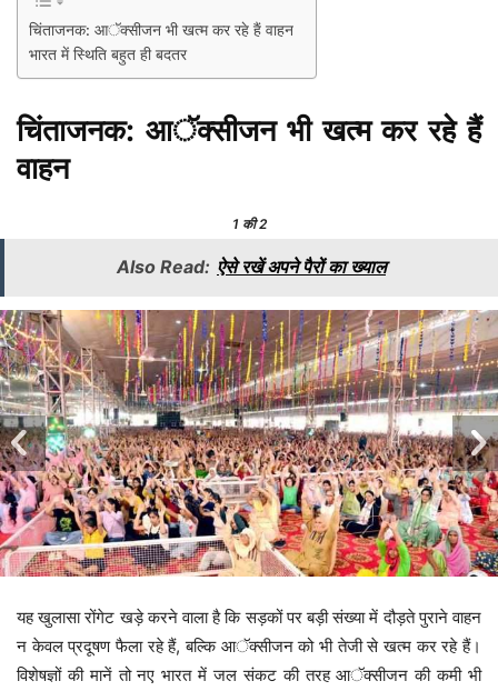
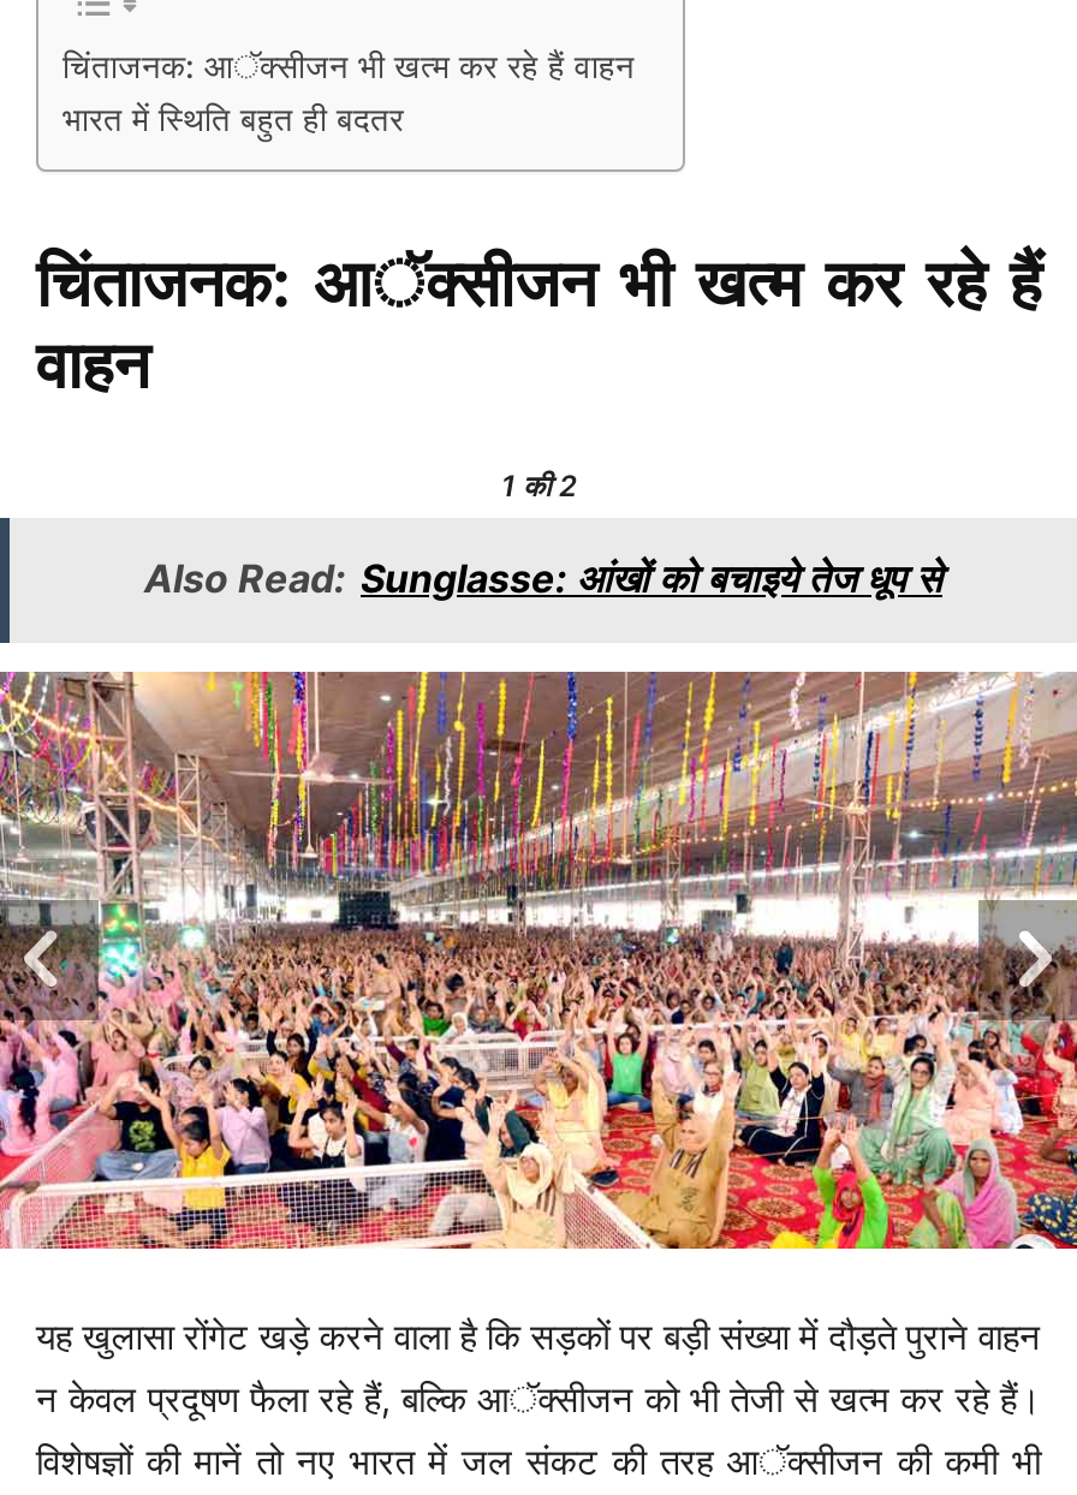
- Also Read: ऐसे रखें अपने पैरों का ख्याल
+ Also Read: Sunglasse: आंखों को बचाइये तेज धूप से
